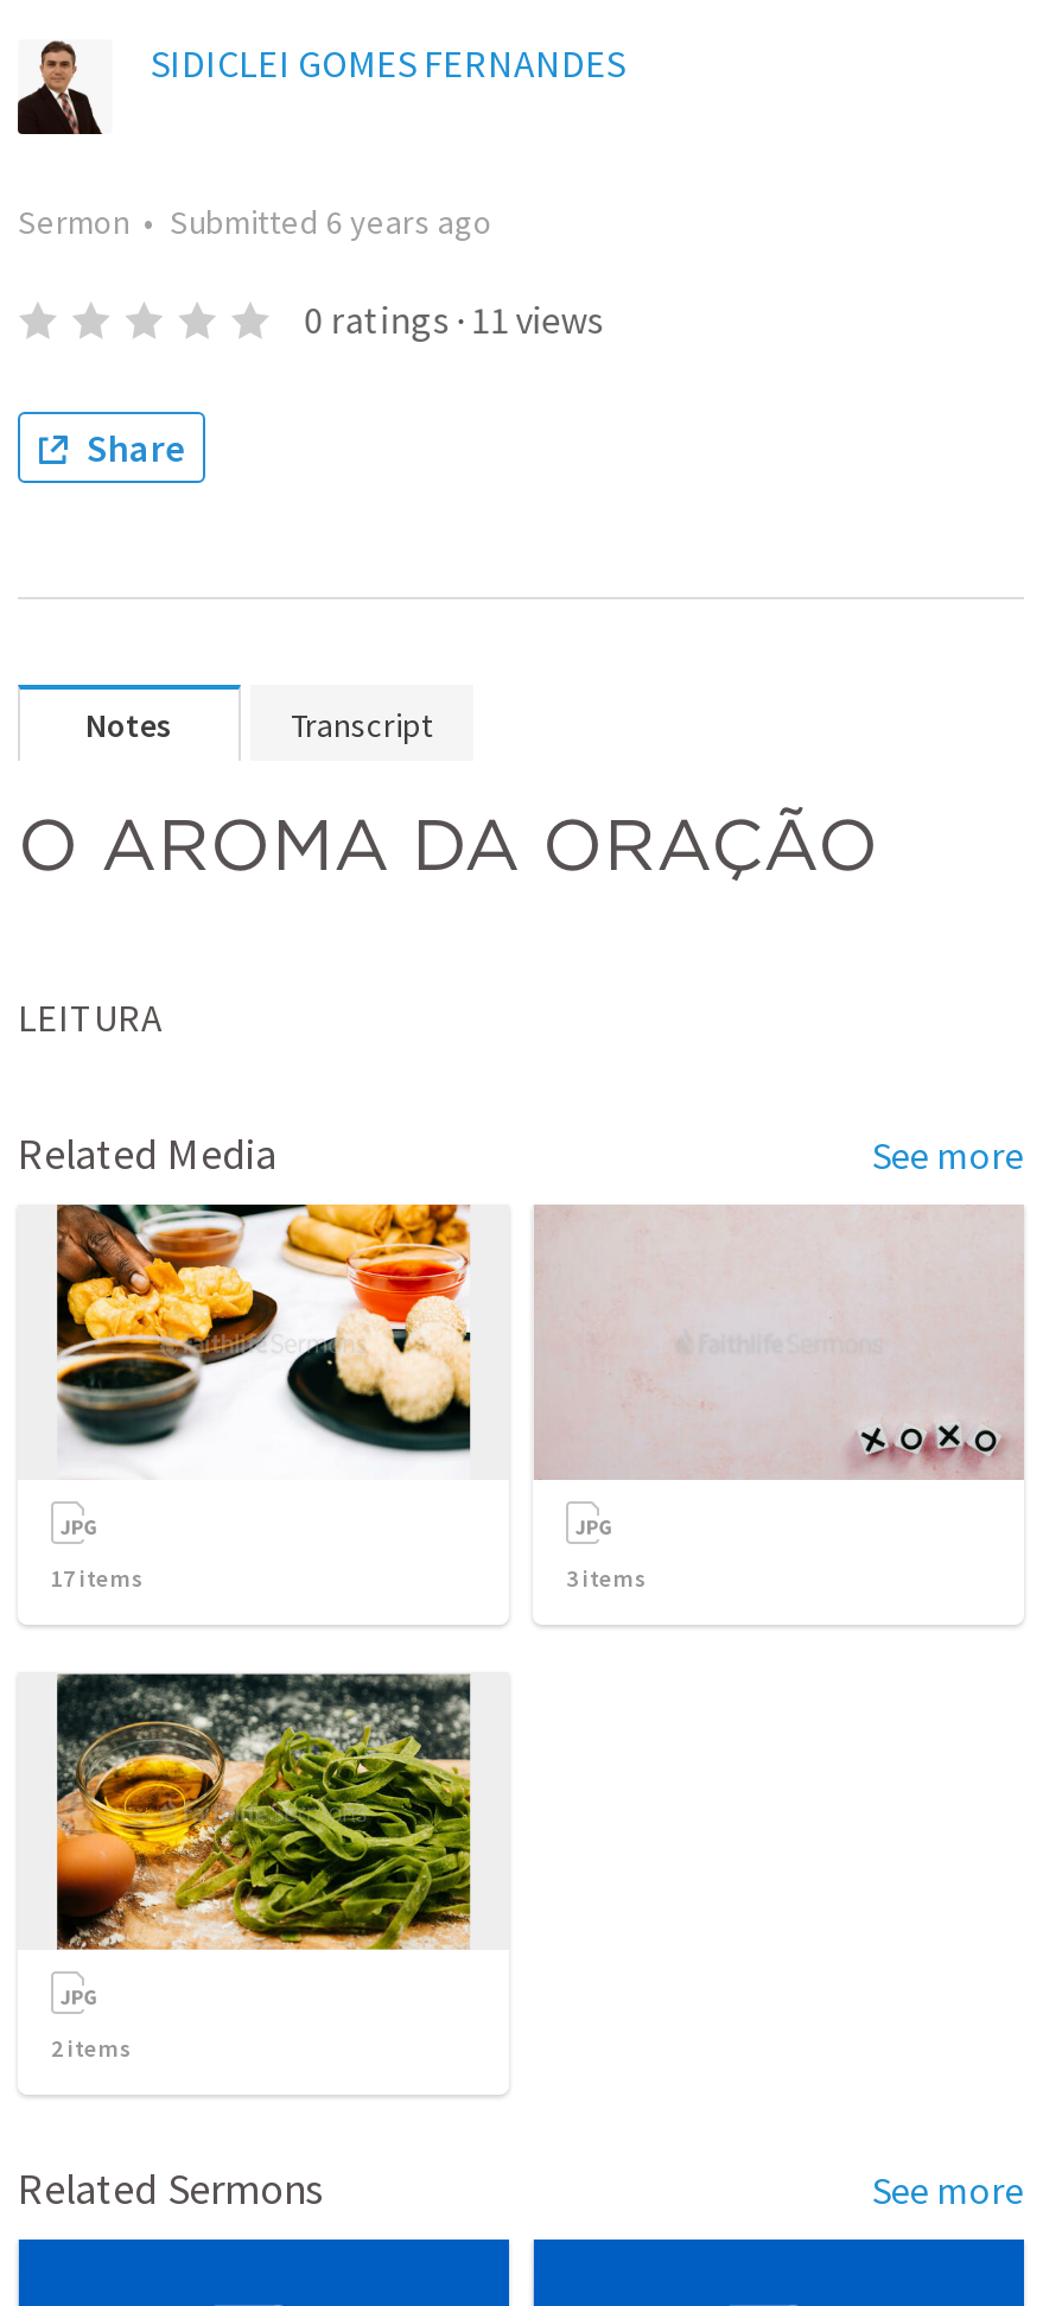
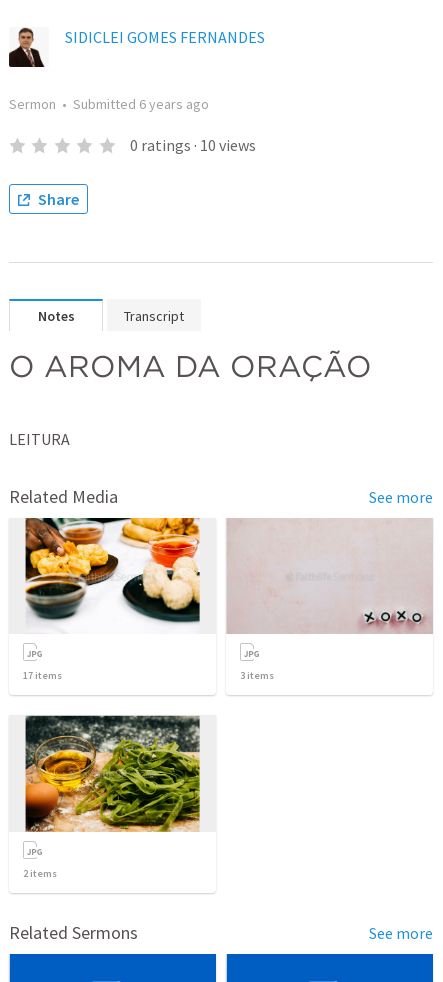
- 0 ratings · 11 views
+ 0 ratings · 10 views
